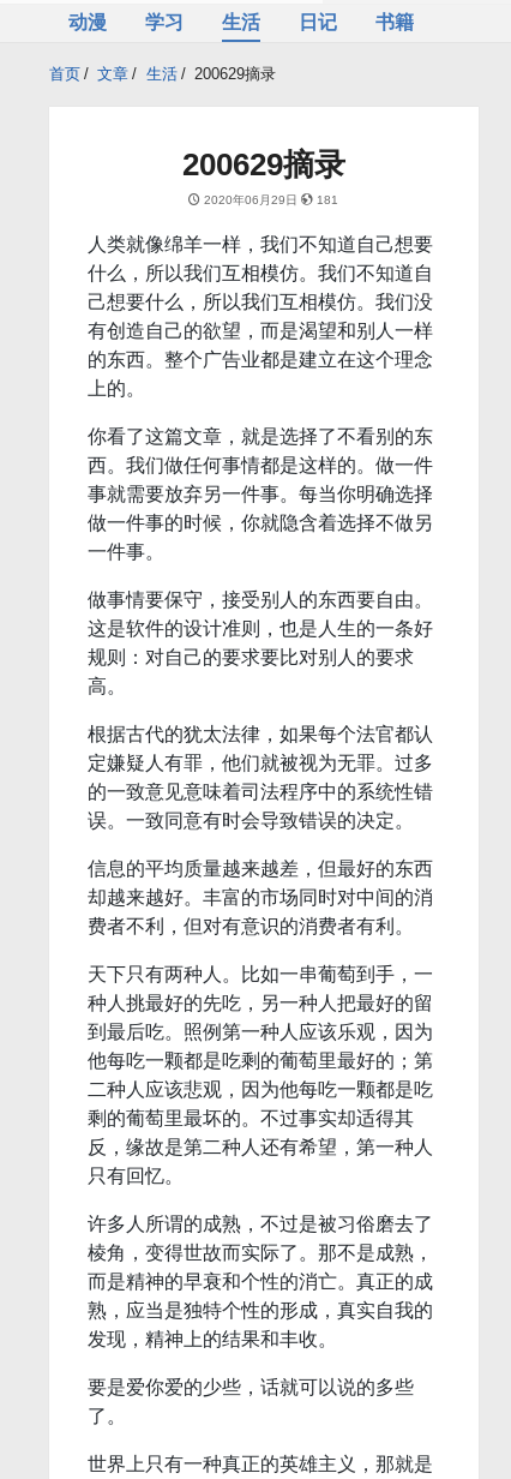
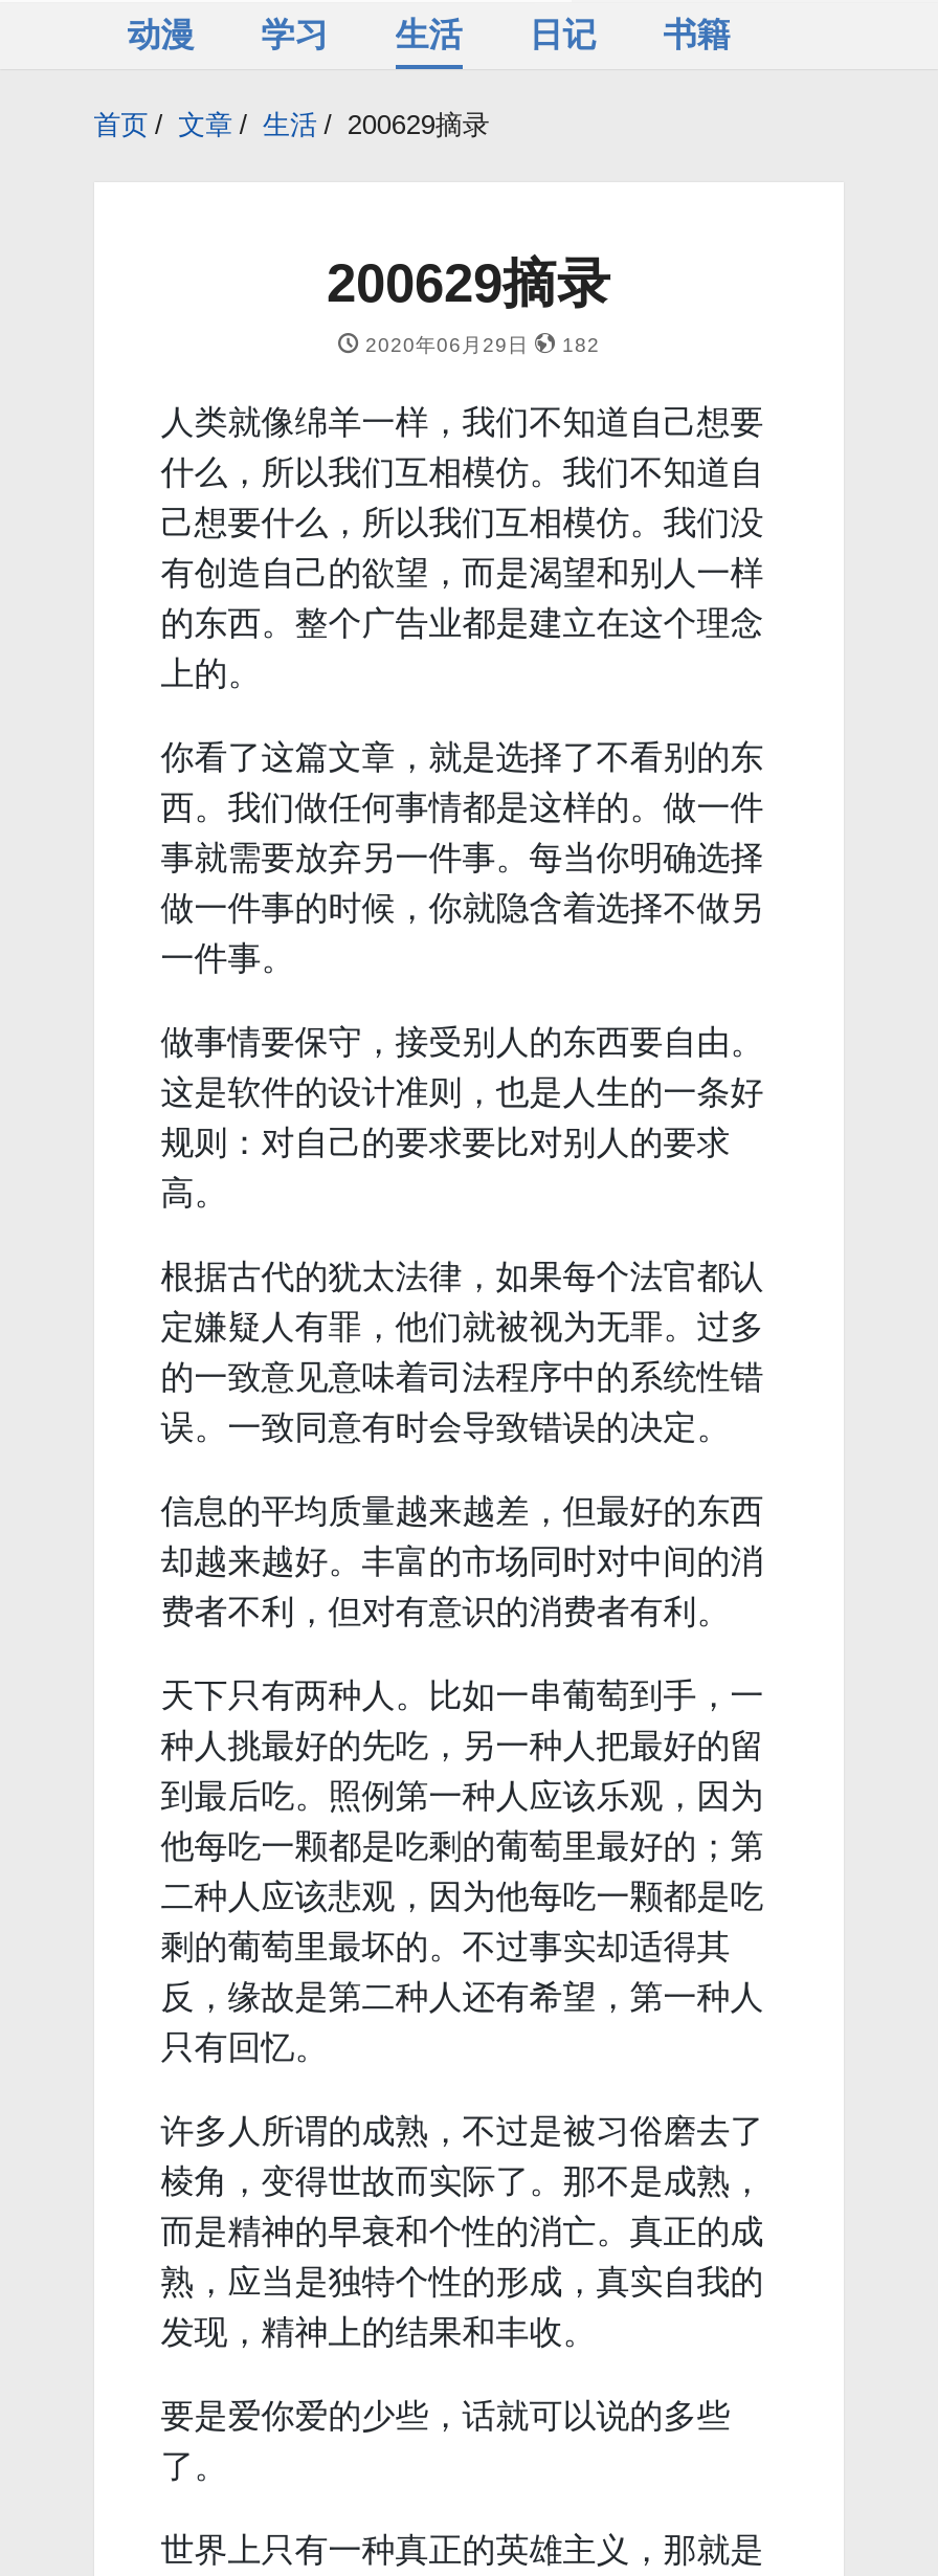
- 2020年06月29日 181
+ 2020年06月29日 182
